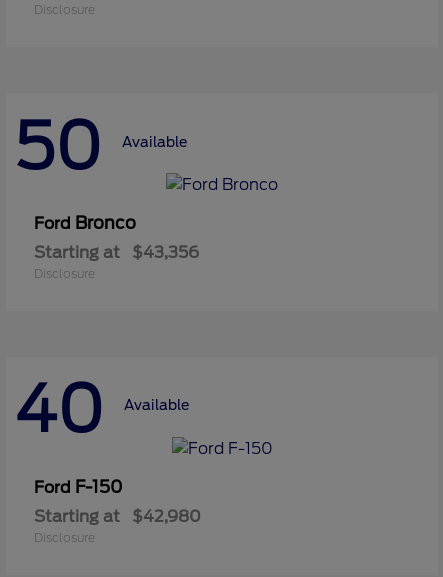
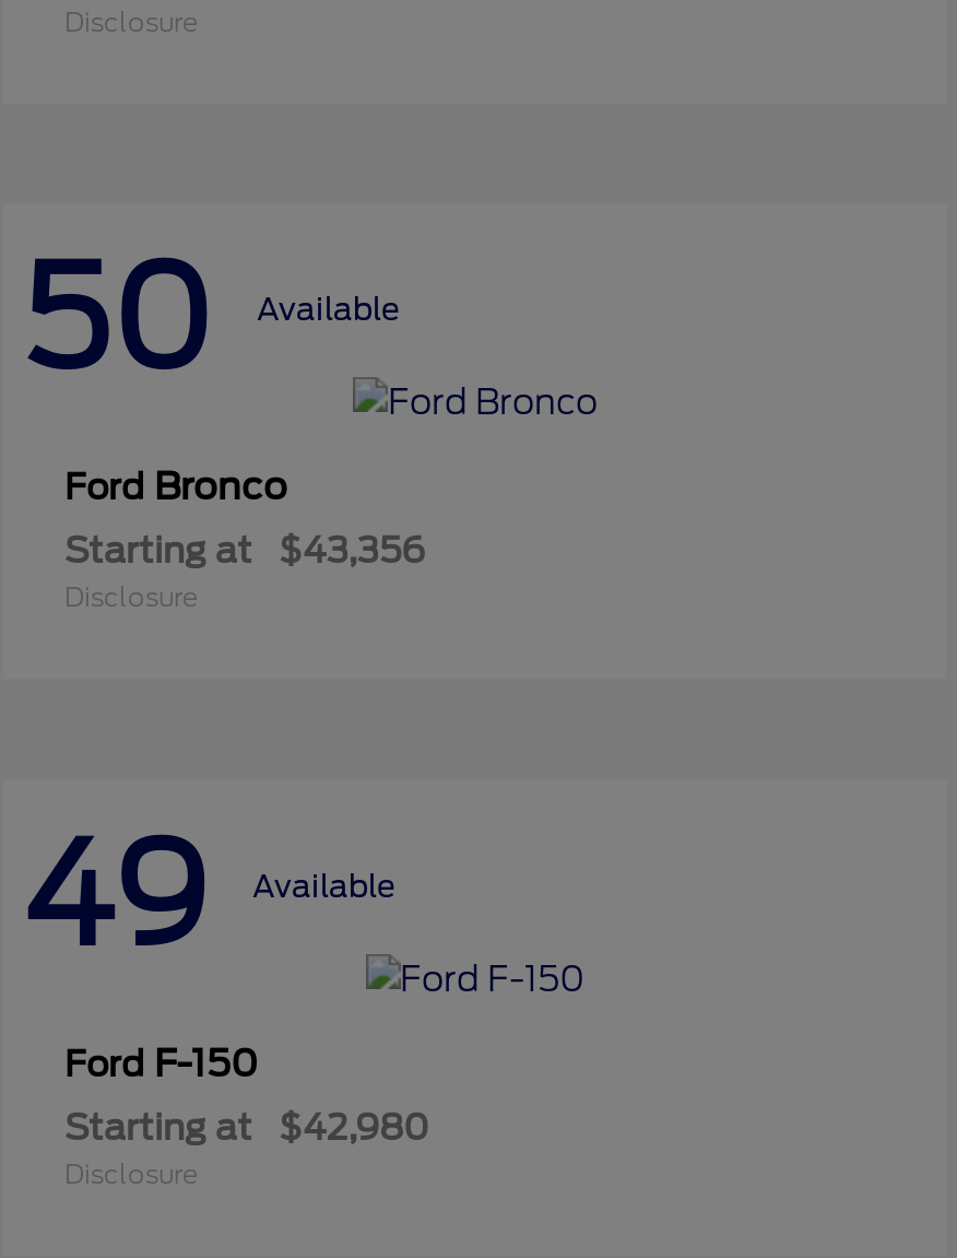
- 40 Available
+ 49 Available
